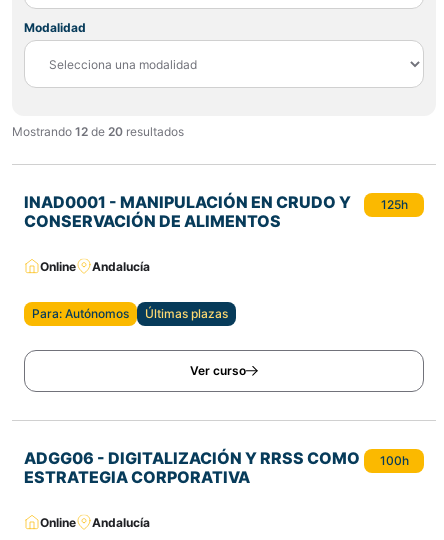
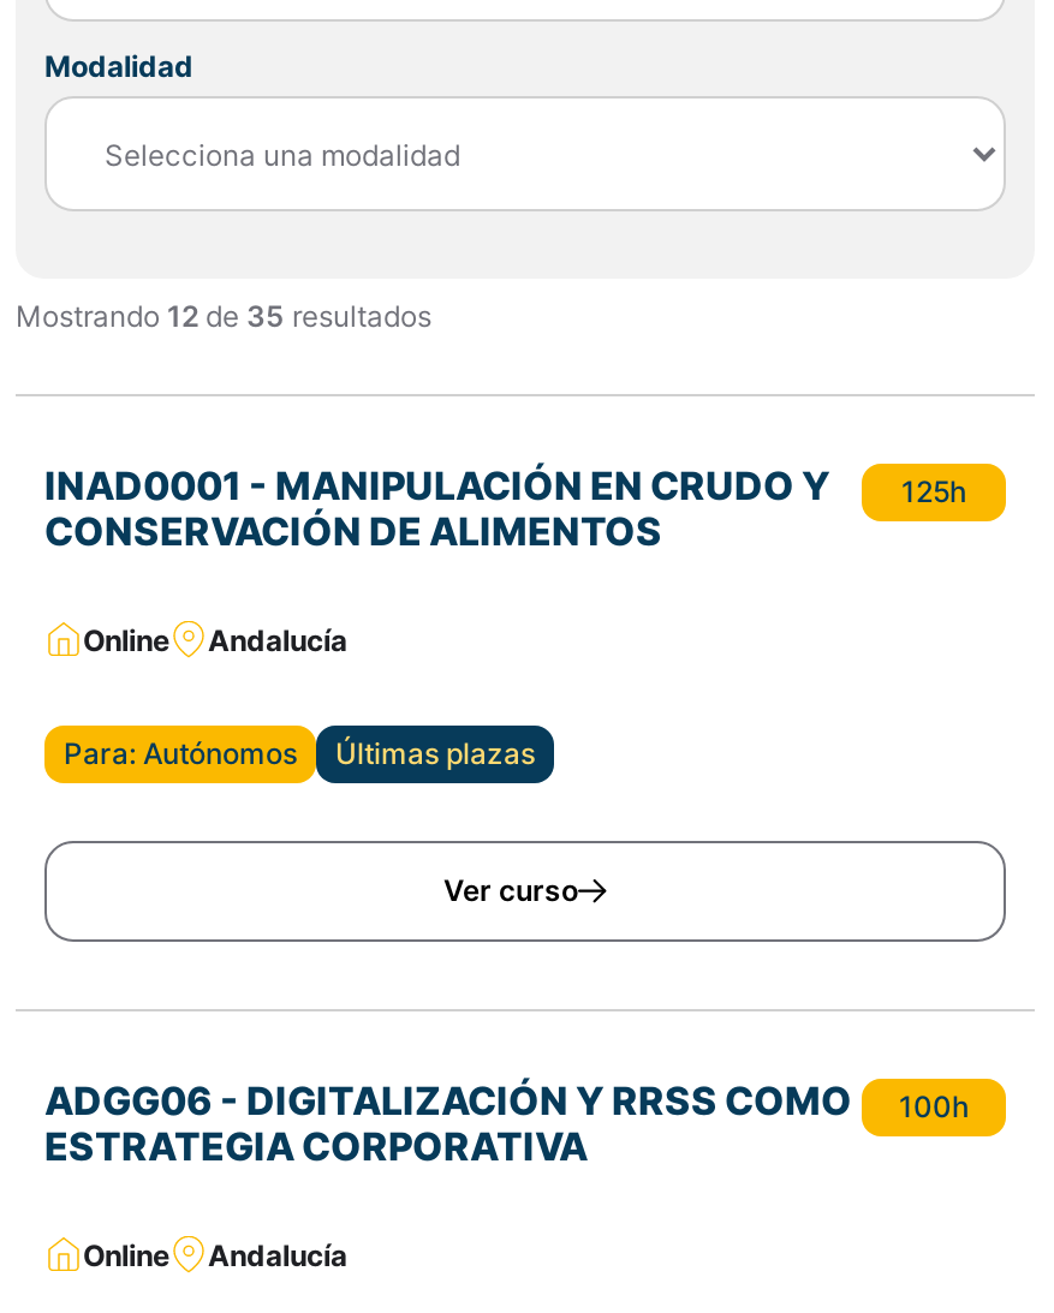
- Mostrando 12 de 20 resultados
+ Mostrando 12 de 35 resultados
